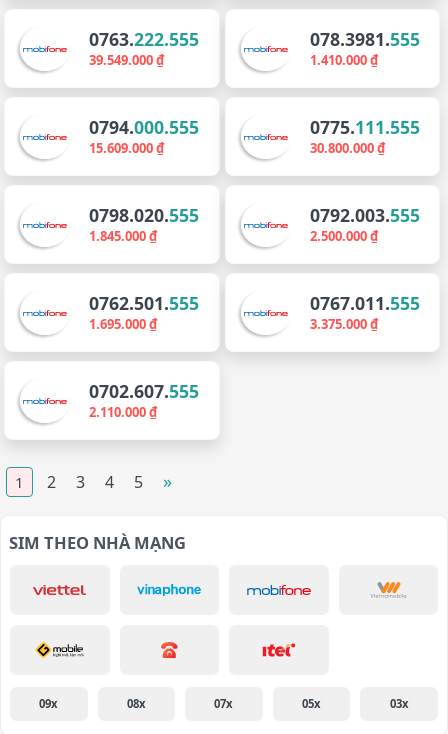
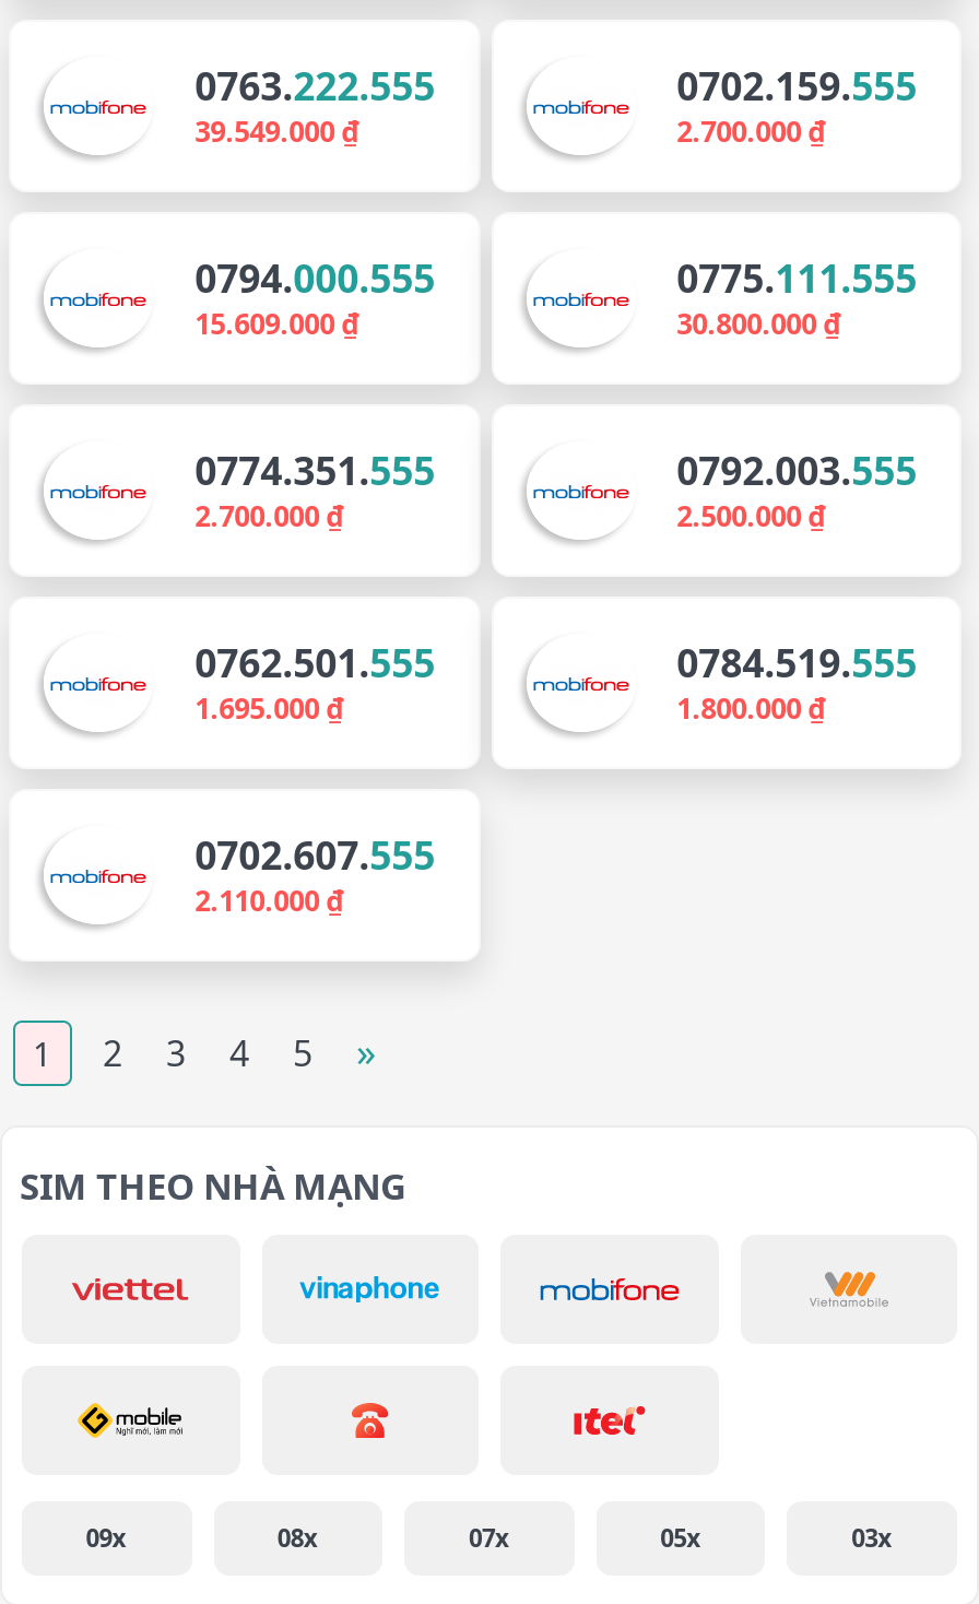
- 078.3981.555
+ 0702.159.555

- 1.410.000 ₫
+ 2.700.000 ₫

- 0798.020.555
+ 0774.351.555

- 1.845.000 ₫
+ 2.700.000 ₫

- 0767.011.555
+ 0784.519.555

- 3.375.000 ₫
+ 1.800.000 ₫
